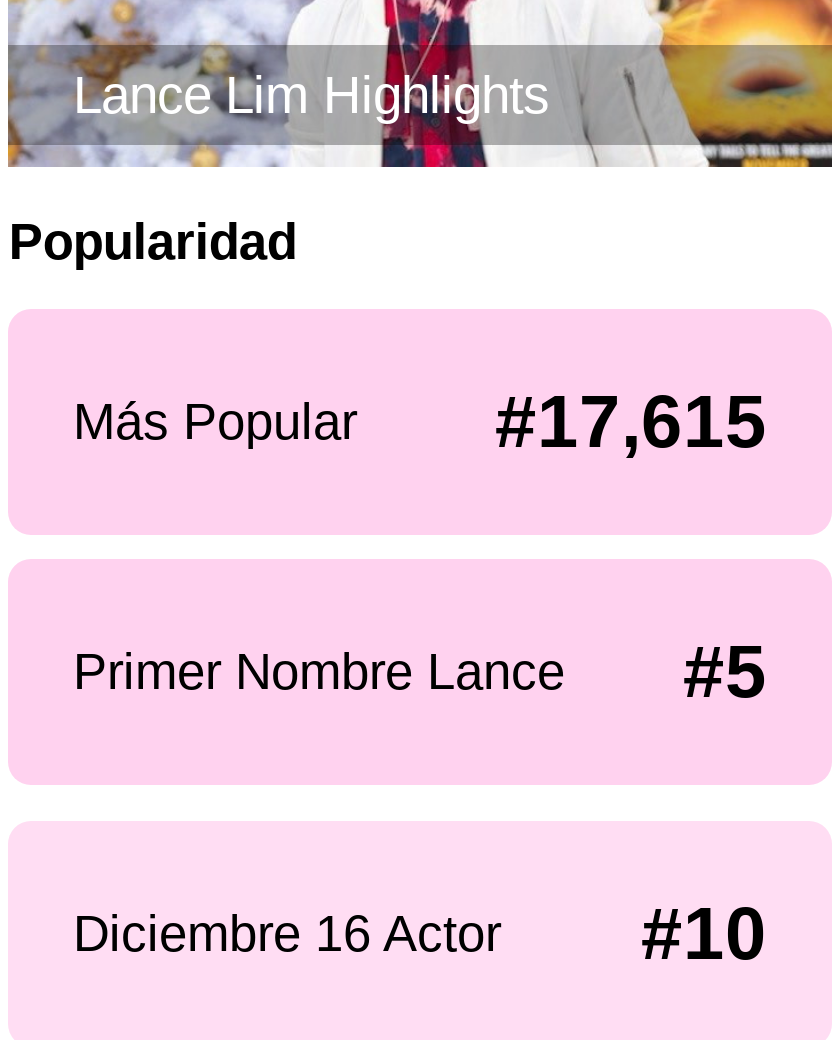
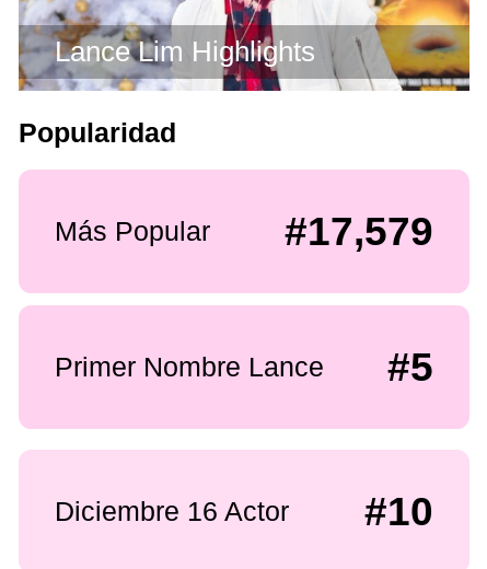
- #17,615
+ #17,579
